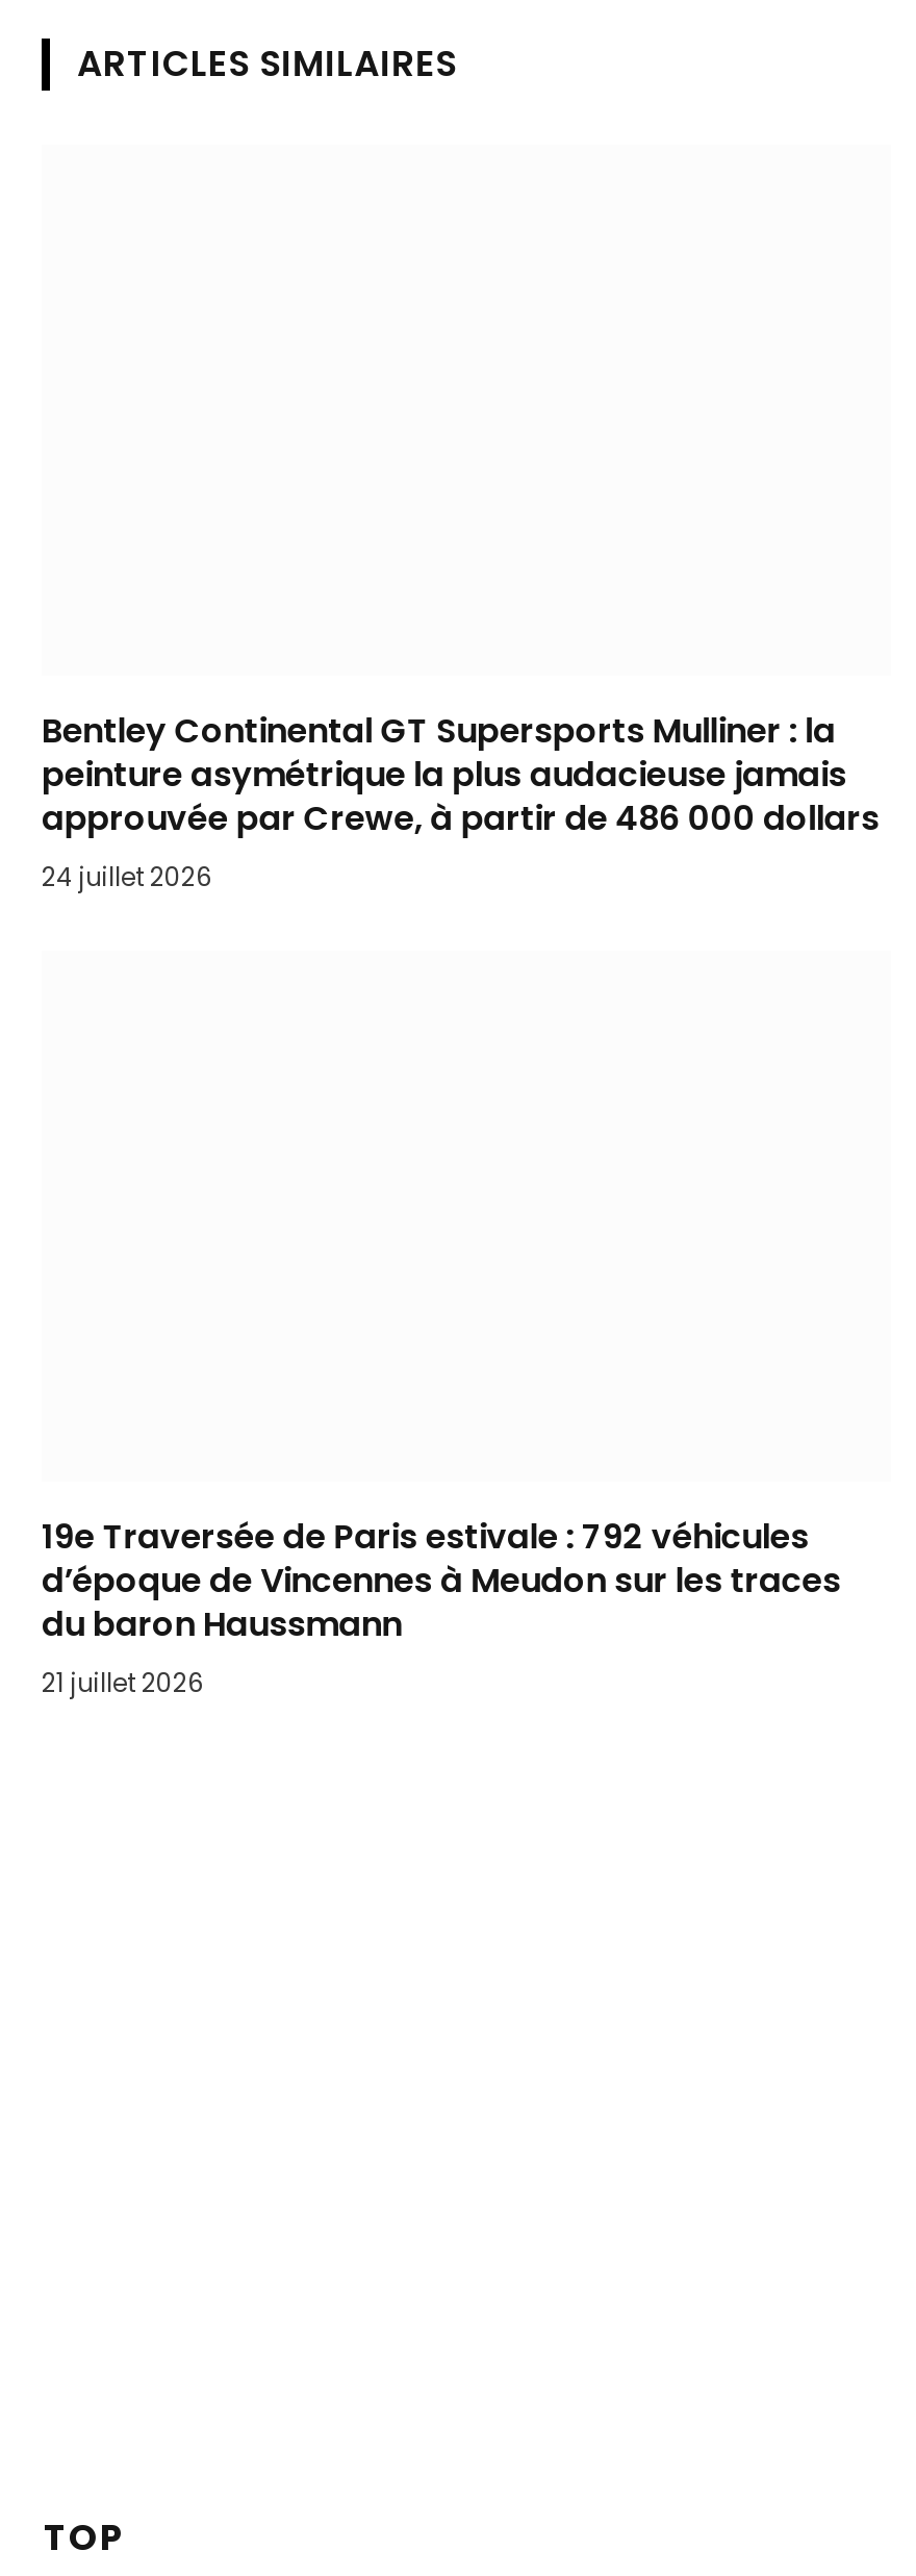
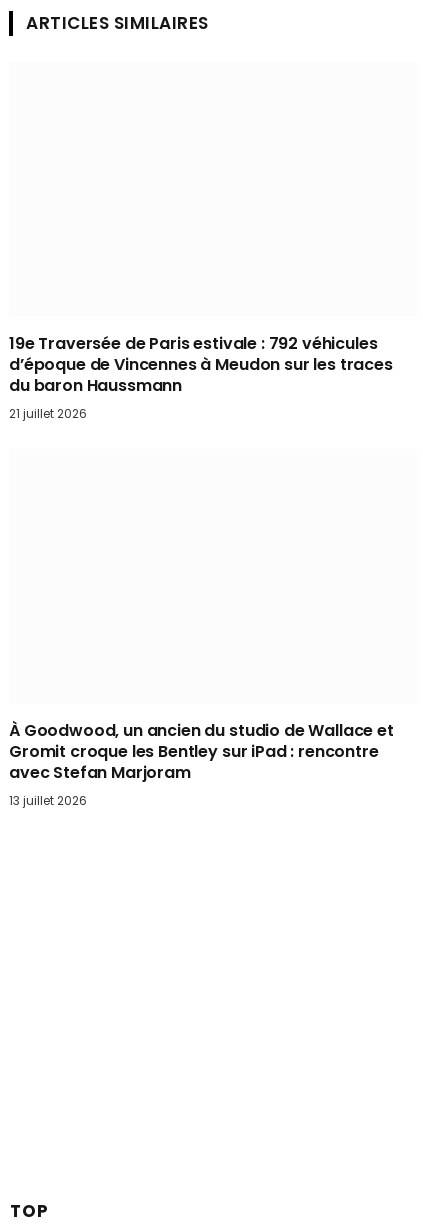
- Bentley Continental GT Supersports Mulliner : la
- peinture asymétrique la plus audacieuse jamais
- approuvée par Crewe, à partir de 486 000 dollars
- 24 juillet 2026

moved up: 19e Traversée de Paris estivale : 792 véhicules | d’époque de Vincennes à Meudon sur les traces | du baron Haussmann | 21 juillet 2026

+ À Goodwood, un ancien du studio de Wallace et
+ Gromit croque les Bentley sur iPad : rencontre
+ avec Stefan Marjoram
+ 13 juillet 2026
